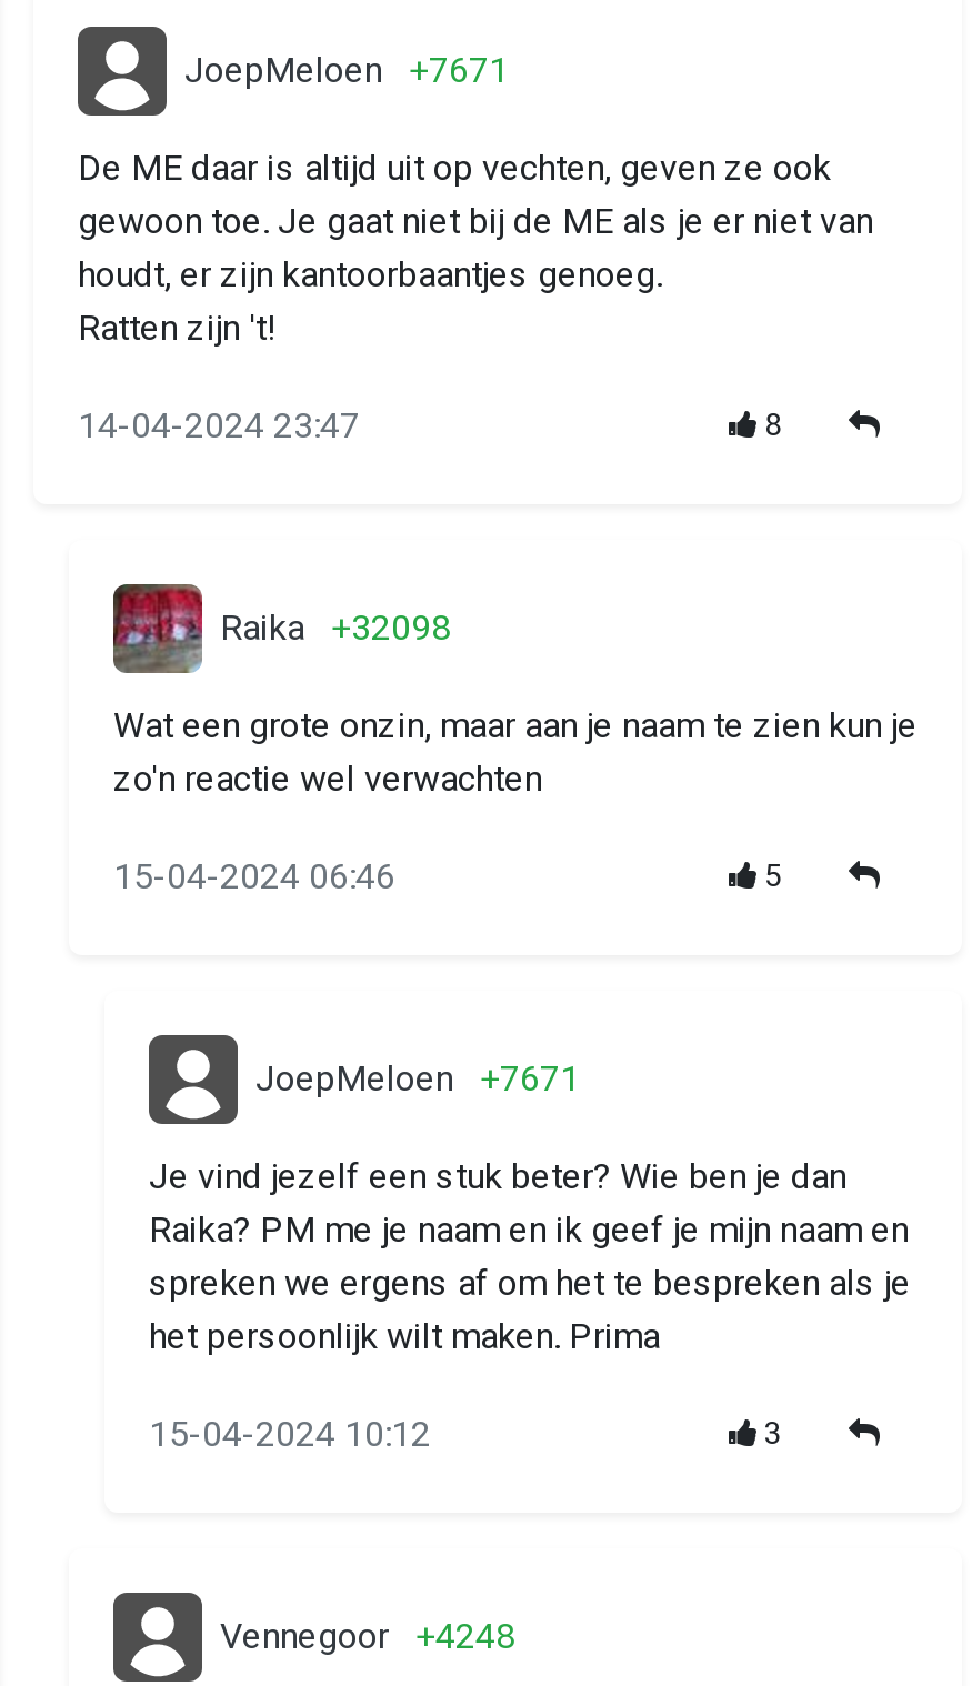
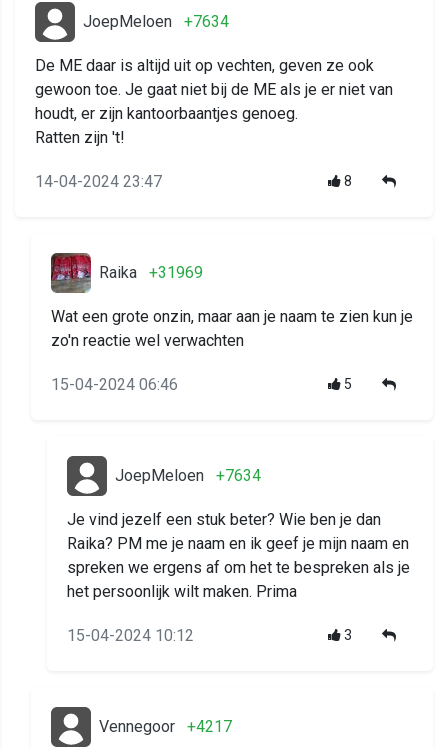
- JoepMeloen +7671
+ JoepMeloen +7634

- Raika +32098
+ Raika +31969

- JoepMeloen +7671
+ JoepMeloen +7634

- Vennegoor +4248
+ Vennegoor +4217
